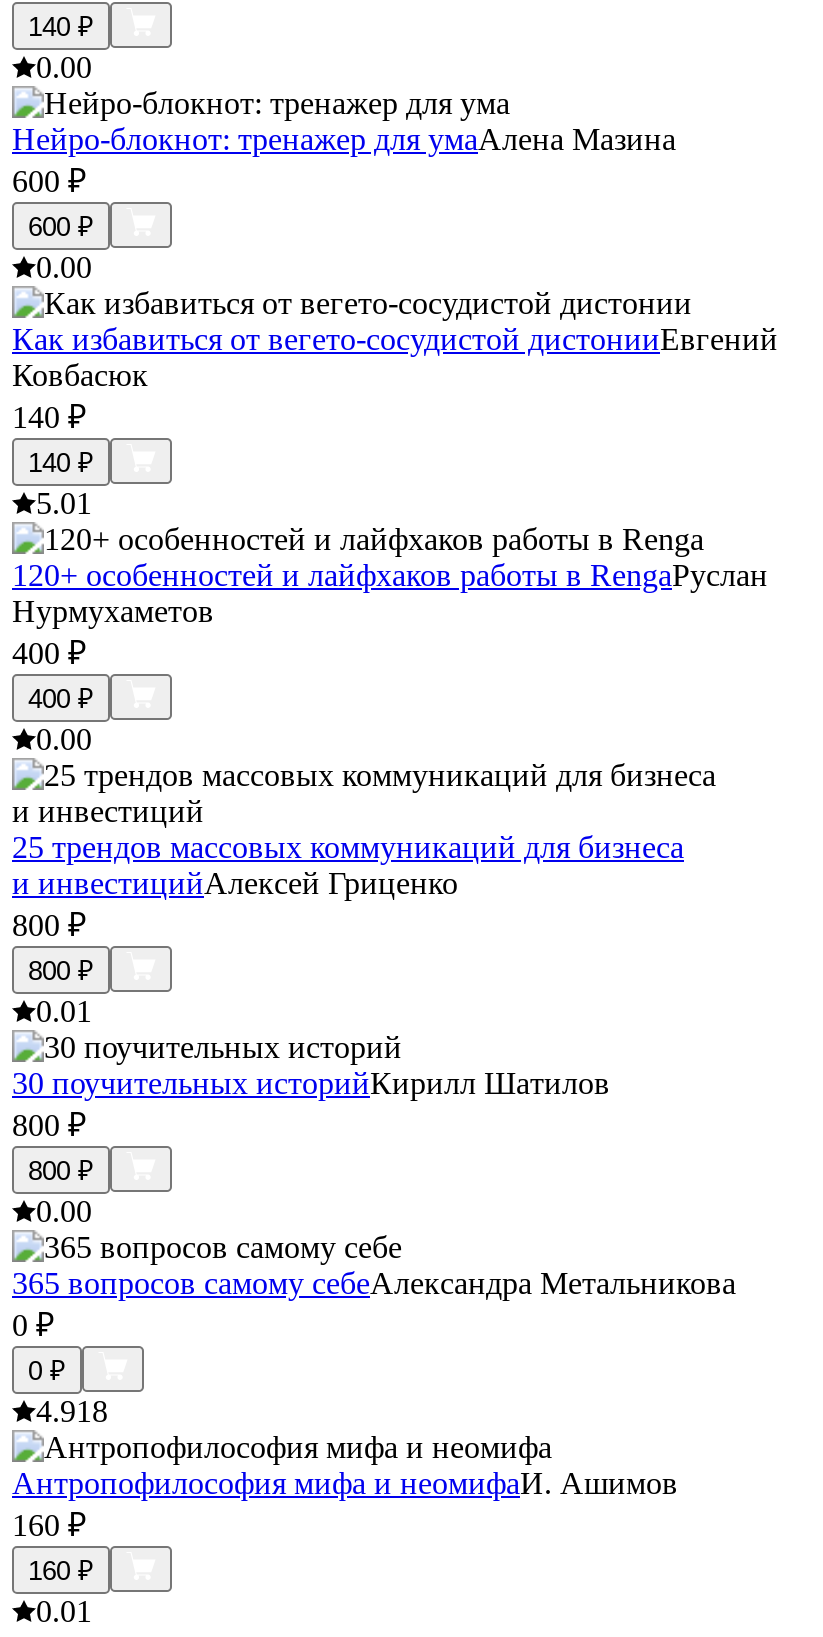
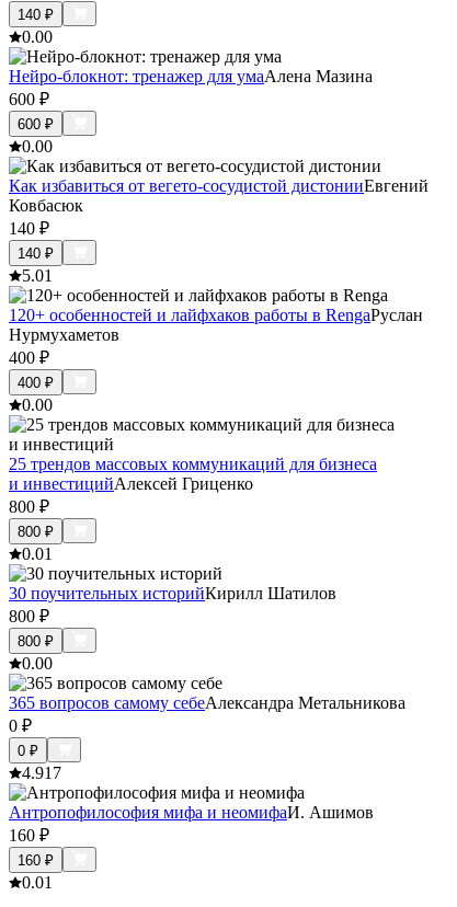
- 4.918
+ 4.917
